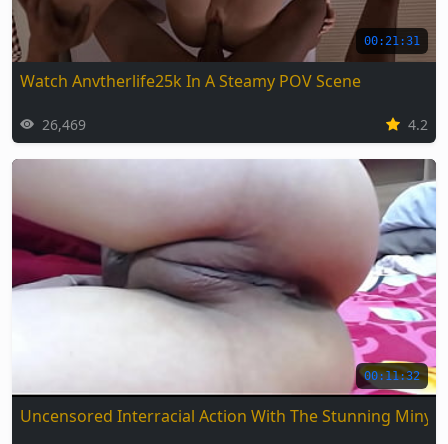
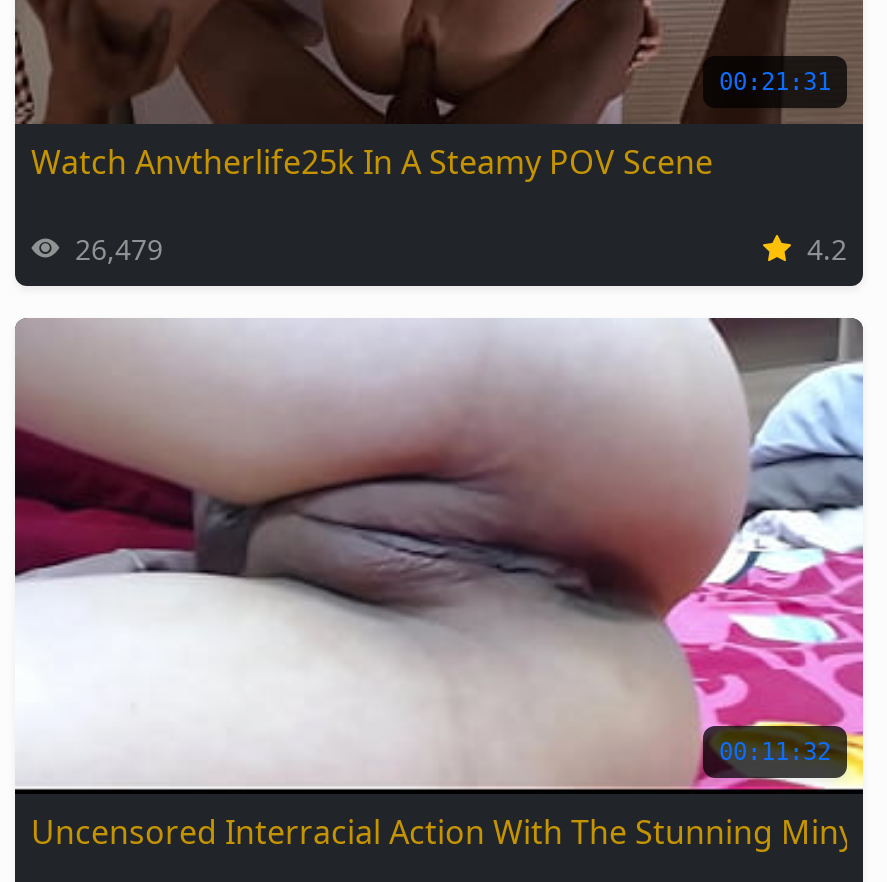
- 26,469
+ 26,479
